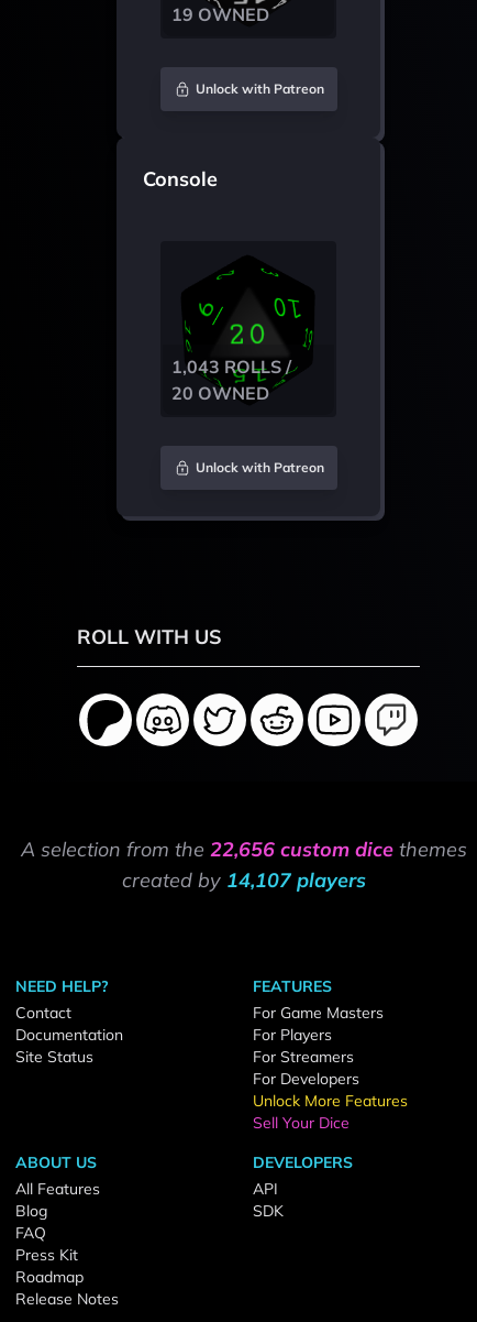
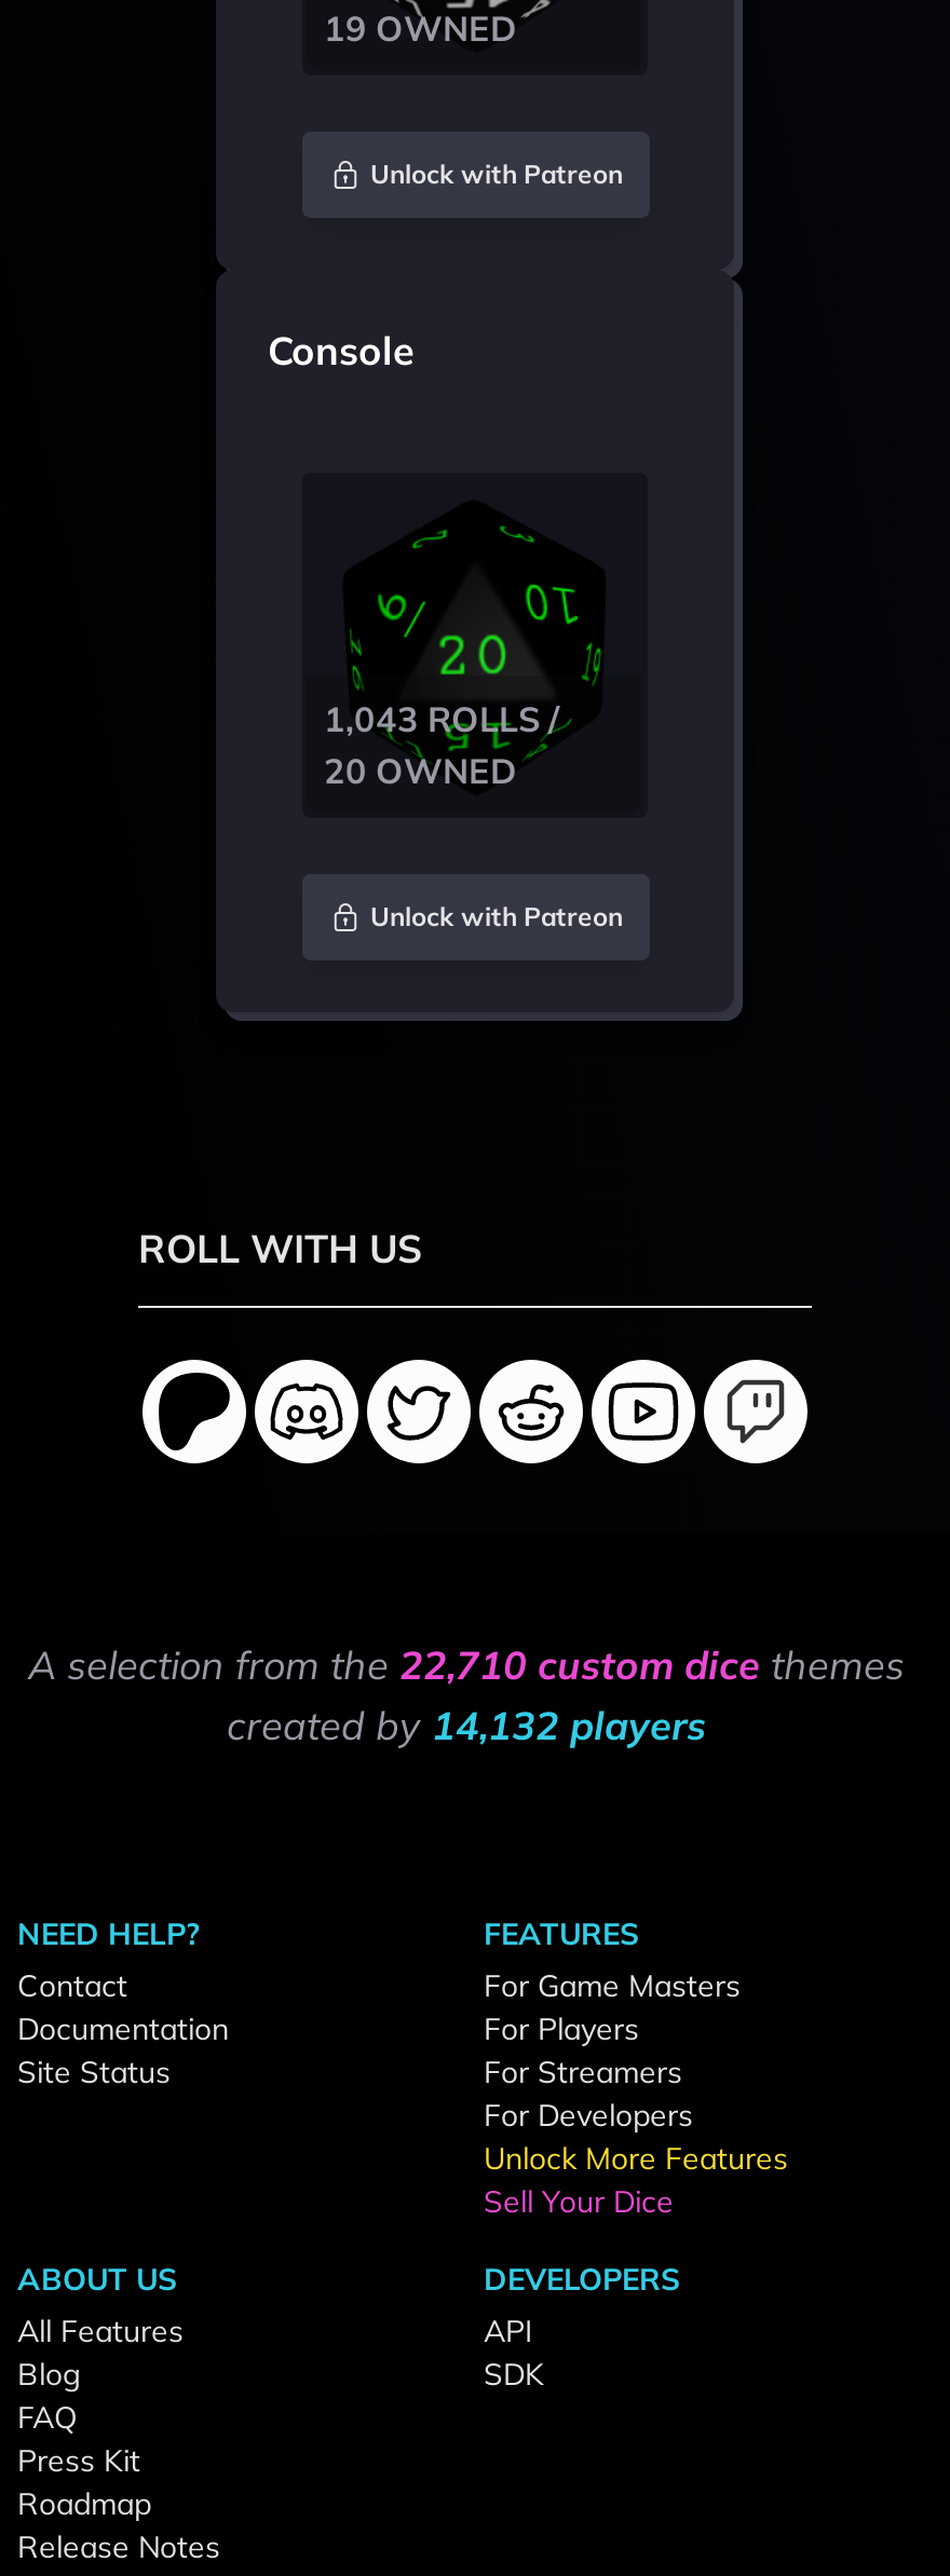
- A selection from the 22,656 custom dice themes
+ A selection from the 22,710 custom dice themes

- created by 14,107 players
+ created by 14,132 players
